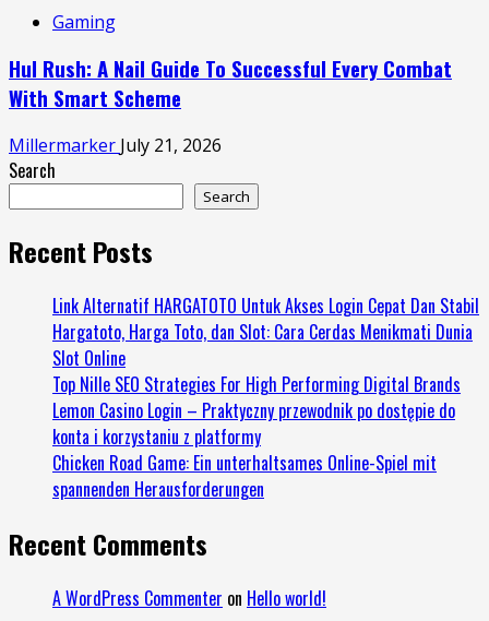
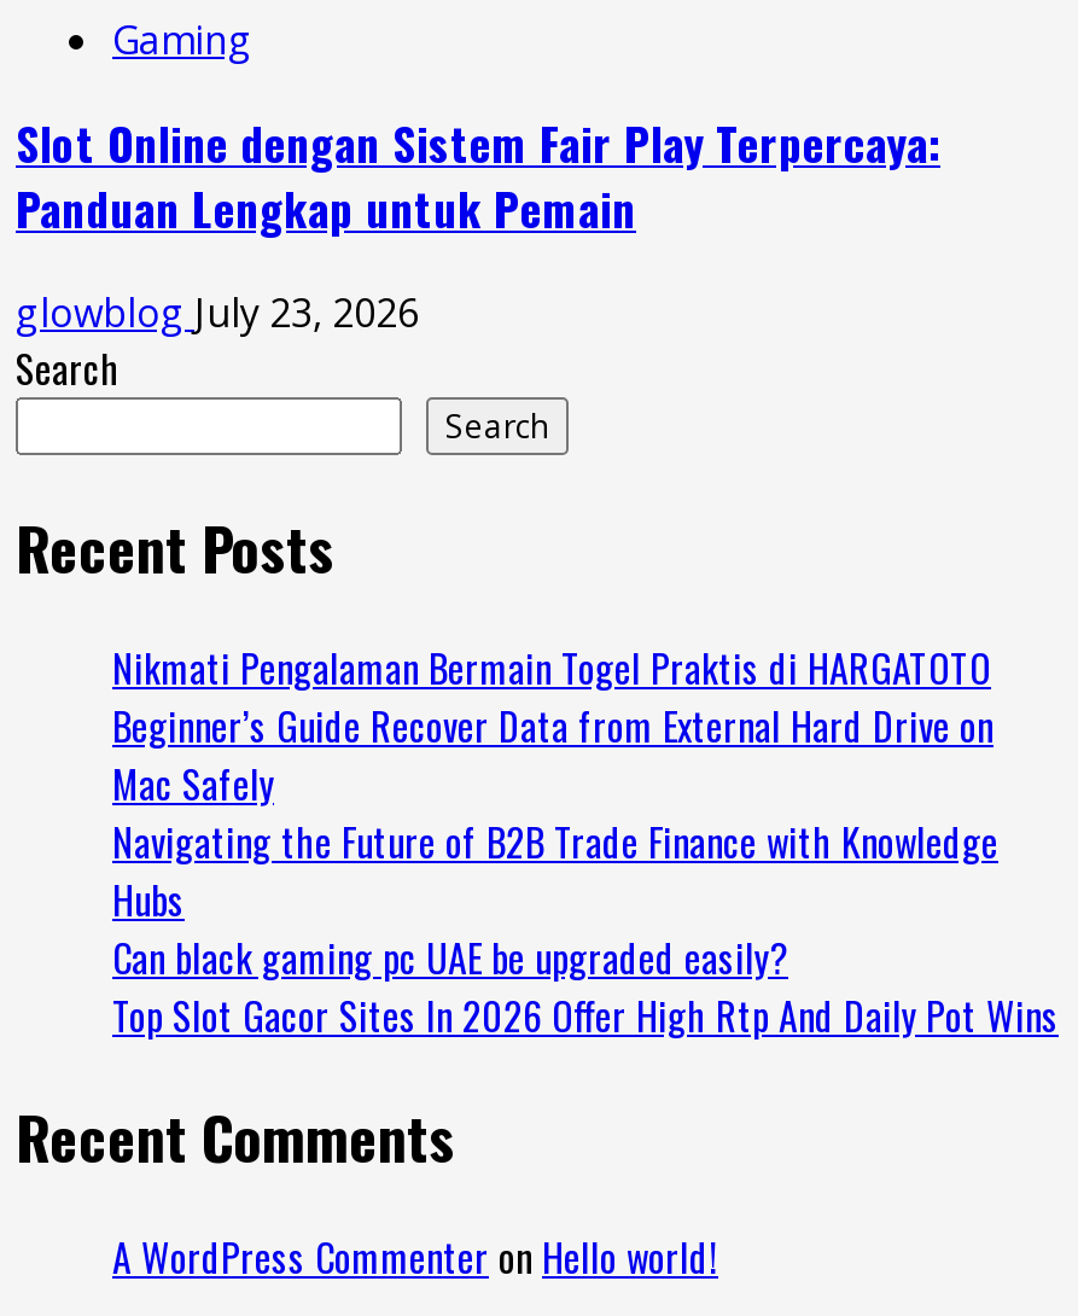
- Hul Rush: A Nail Guide To Successful Every Combat
- With Smart Scheme
+ Slot Online dengan Sistem Fair Play Terpercaya:
+ Panduan Lengkap untuk Pemain

- Millermarker July 21, 2026
+ glowblog July 23, 2026

- Link Alternatif HARGATOTO Untuk Akses Login Cepat Dan Stabil
- Hargatoto, Harga Toto, dan Slot: Cara Cerdas Menikmati Dunia
- Slot Online
- Top Nille SEO Strategies For High Performing Digital Brands
- Lemon Casino Login – Praktyczny przewodnik po dostępie do
- konta i korzystaniu z platformy
- Chicken Road Game: Ein unterhaltsames Online-Spiel mit
- spannenden Herausforderungen
+ Nikmati Pengalaman Bermain Togel Praktis di HARGATOTO
+ Beginner’s Guide Recover Data from External Hard Drive on
+ Mac Safely
+ Navigating the Future of B2B Trade Finance with Knowledge
+ Hubs
+ Can black gaming pc UAE be upgraded easily?
+ Top Slot Gacor Sites In 2026 Offer High Rtp And Daily Pot Wins
